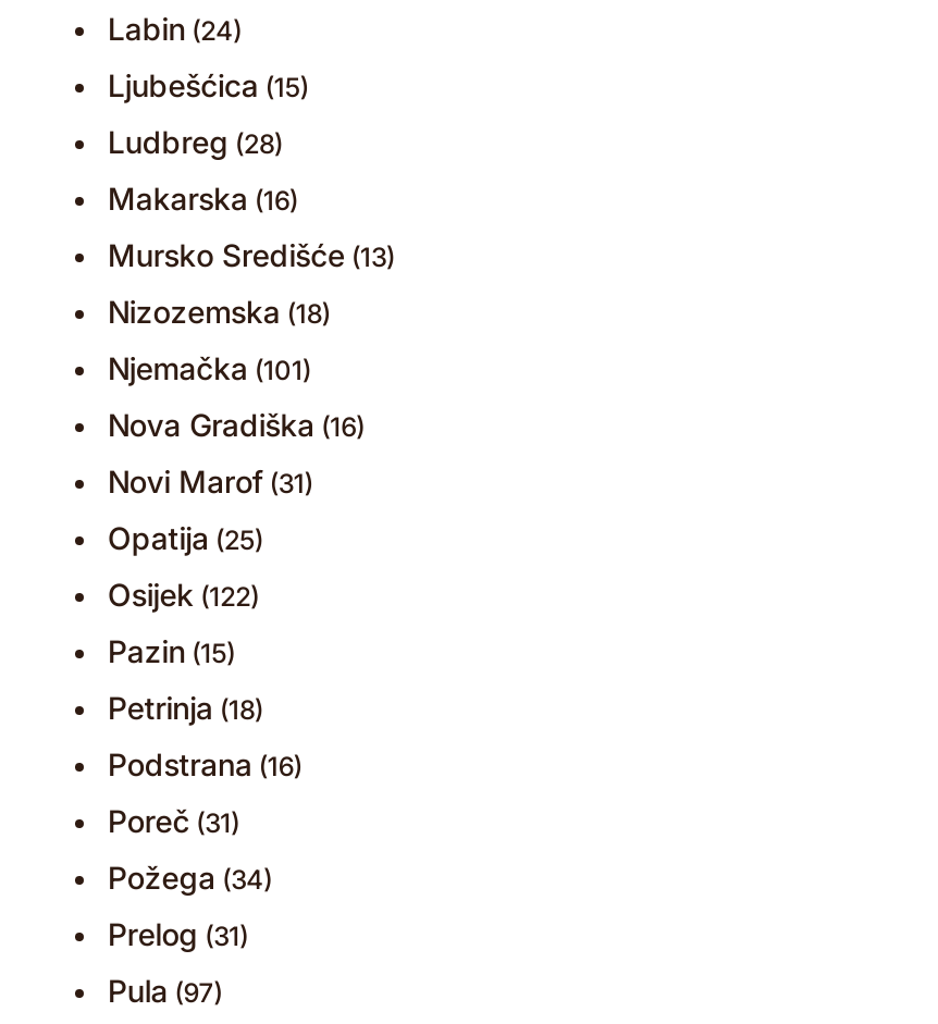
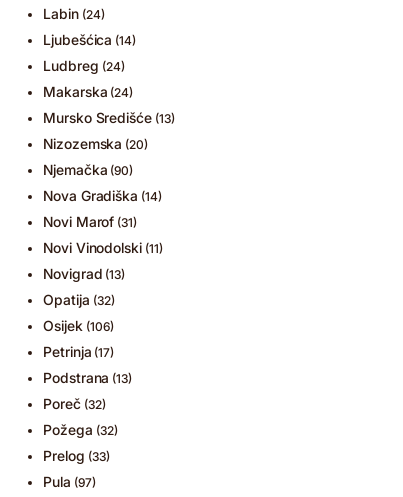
- Ljubešćica (15)
+ Ljubešćica (14)

- Ludbreg (28)
+ Ludbreg (24)

- Makarska (16)
+ Makarska (24)

- Nizozemska (18)
+ Nizozemska (20)

- Njemačka (101)
+ Njemačka (90)

- Nova Gradiška (16)
+ Nova Gradiška (14)

- Opatija (25)
- Osijek (122)
- Pazin (15)
- Petrinja (18)
- Podstrana (16)
- Poreč (31)
- Požega (34)
- Prelog (31)
+ Novi Vinodolski (11)
+ Novigrad (13)
+ Opatija (32)
+ Osijek (106)
+ Petrinja (17)
+ Podstrana (13)
+ Poreč (32)
+ Požega (32)
+ Prelog (33)
